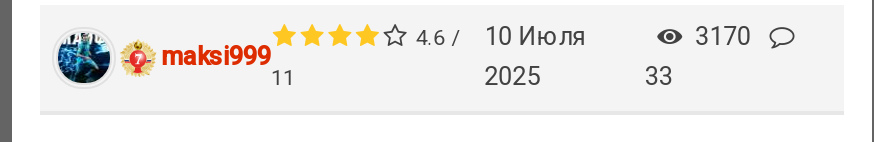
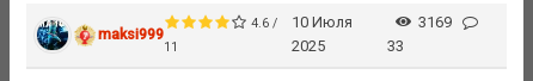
- 3170
+ 3169
